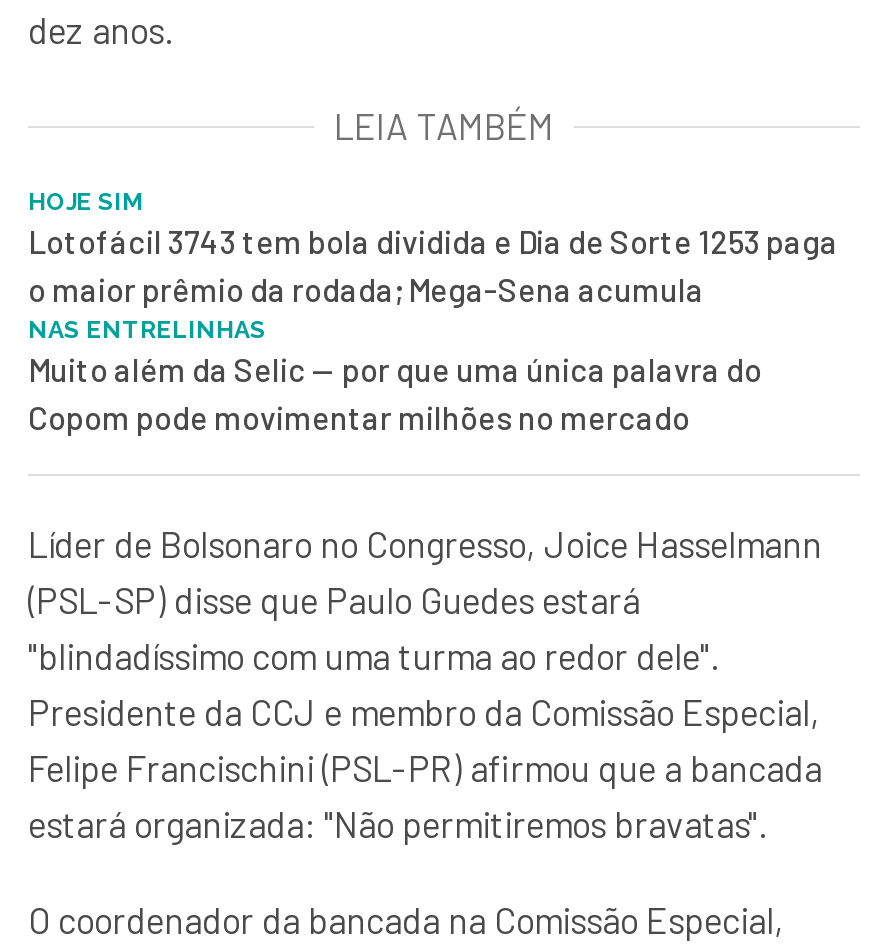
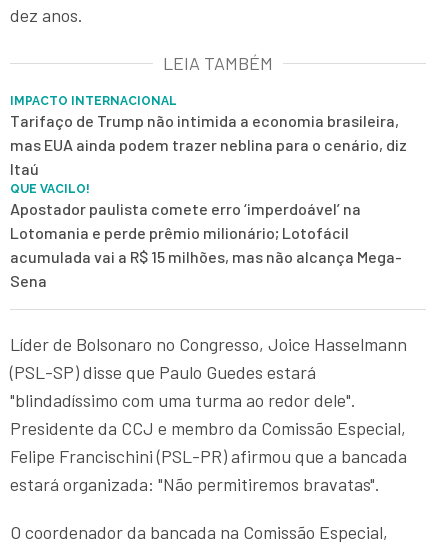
- HOJE SIM
- Lotofácil 3743 tem bola dividida e Dia de Sorte 1253 paga
- o maior prêmio da rodada; Mega-Sena acumula
- NAS ENTRELINHAS
- Muito além da Selic — por que uma única palavra do
- Copom pode movimentar milhões no mercado
+ IMPACTO INTERNACIONAL
+ Tarifaço de Trump não intimida a economia brasileira,
+ mas EUA ainda podem trazer neblina para o cenário, diz
+ Itaú
+ QUE VACILO!
+ Apostador paulista comete erro ‘imperdoável’ na
+ Lotomania e perde prêmio milionário; Lotofácil
+ acumulada vai a R$ 15 milhões, mas não alcança Mega-
+ Sena
